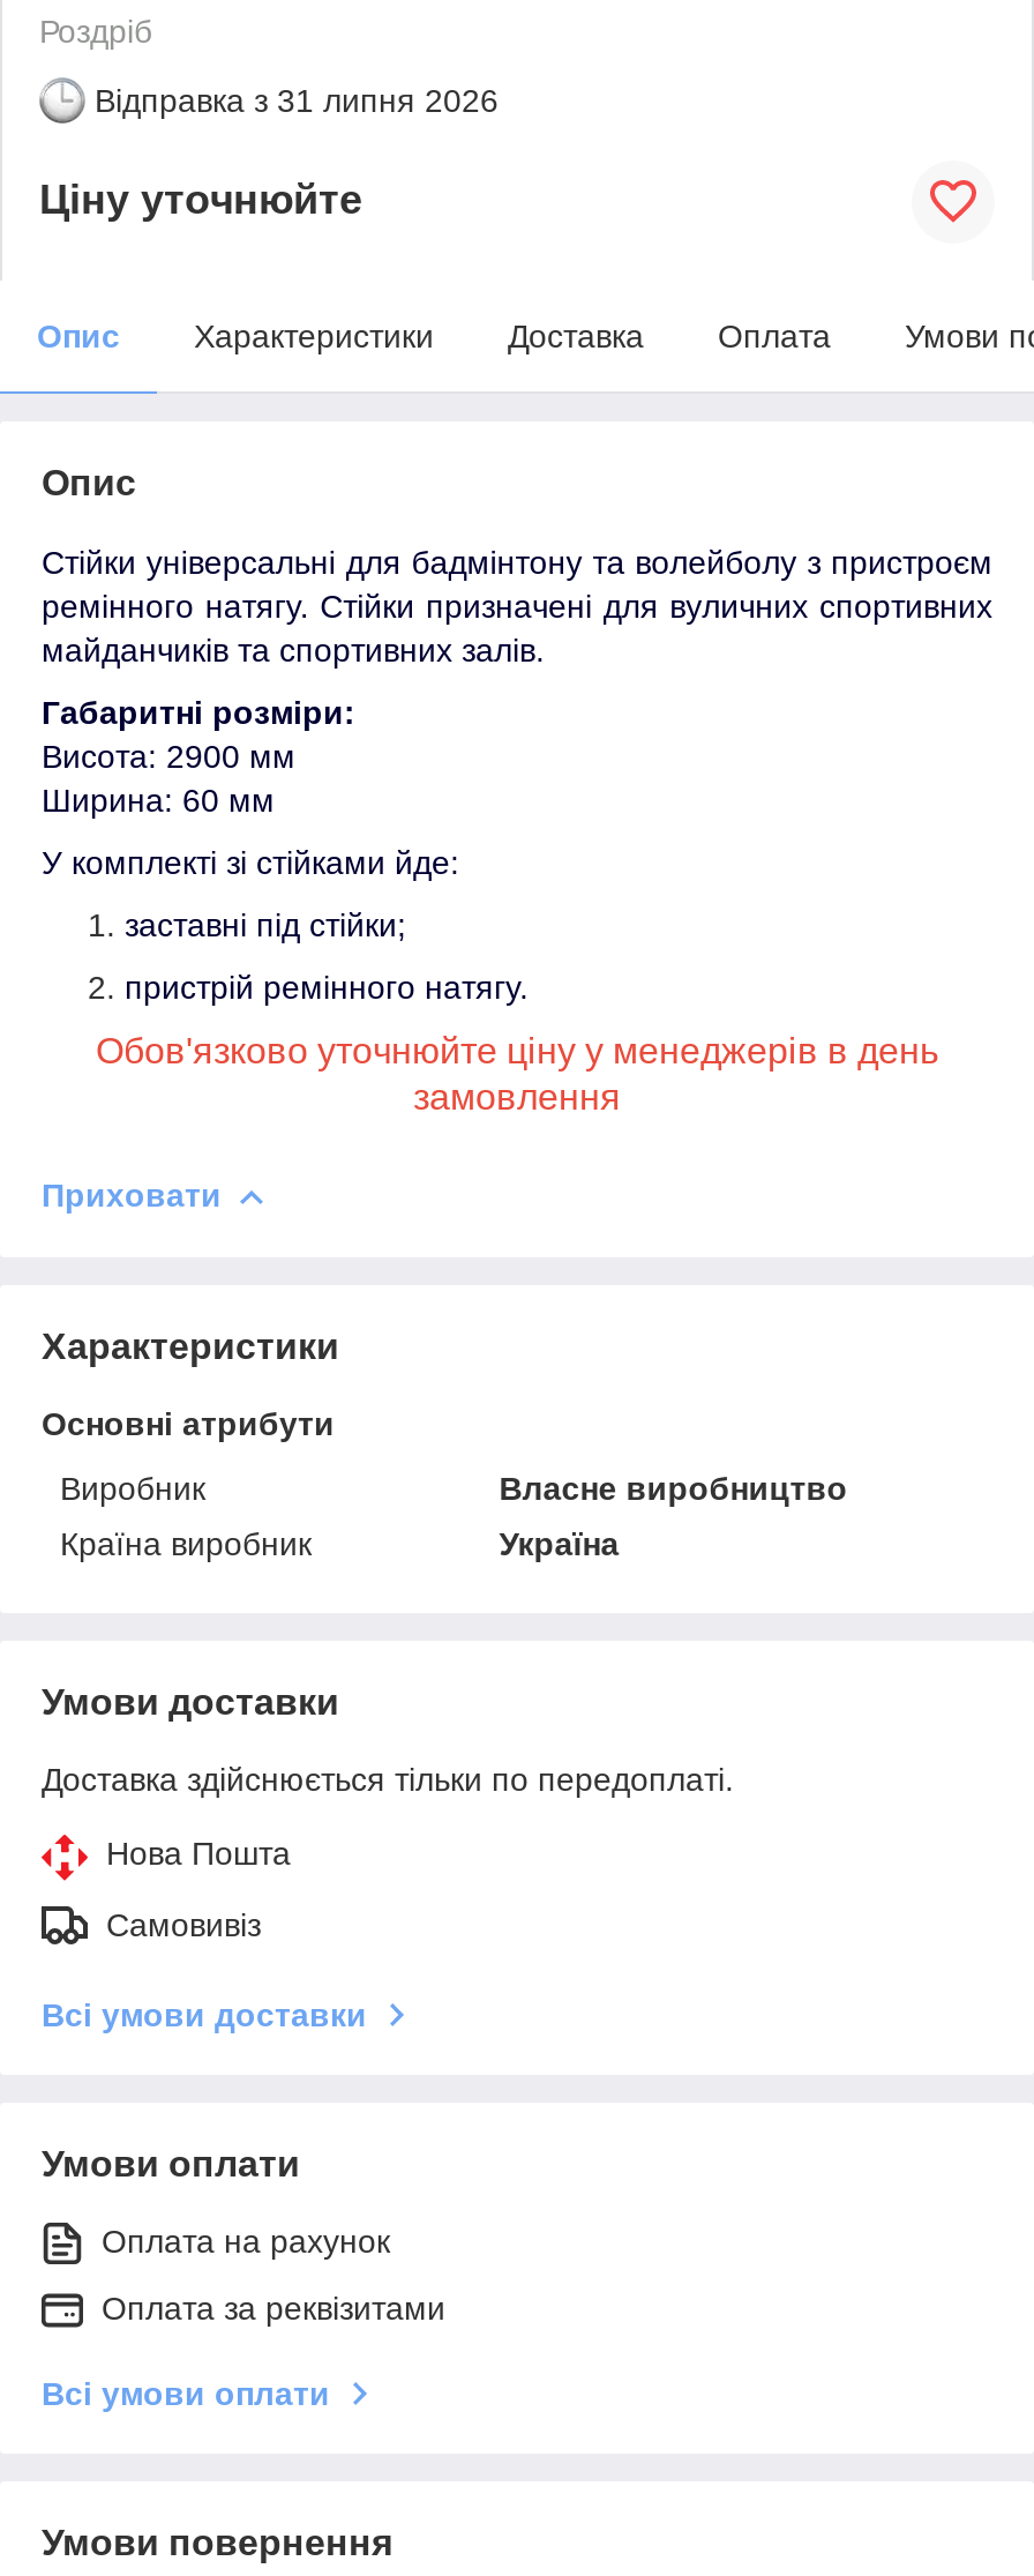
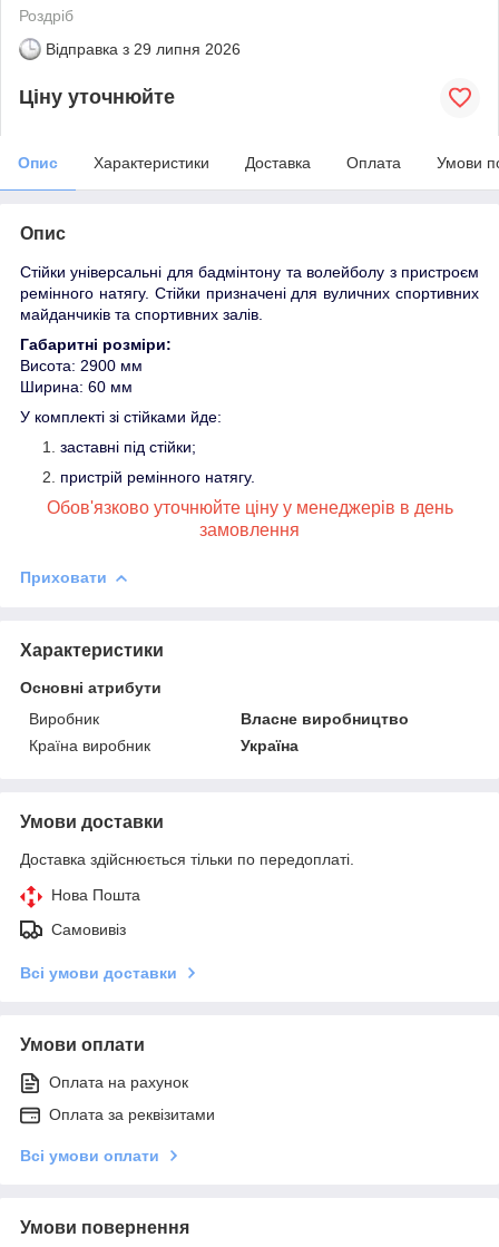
- Відправка з 31 липня 2026
+ Відправка з 29 липня 2026
